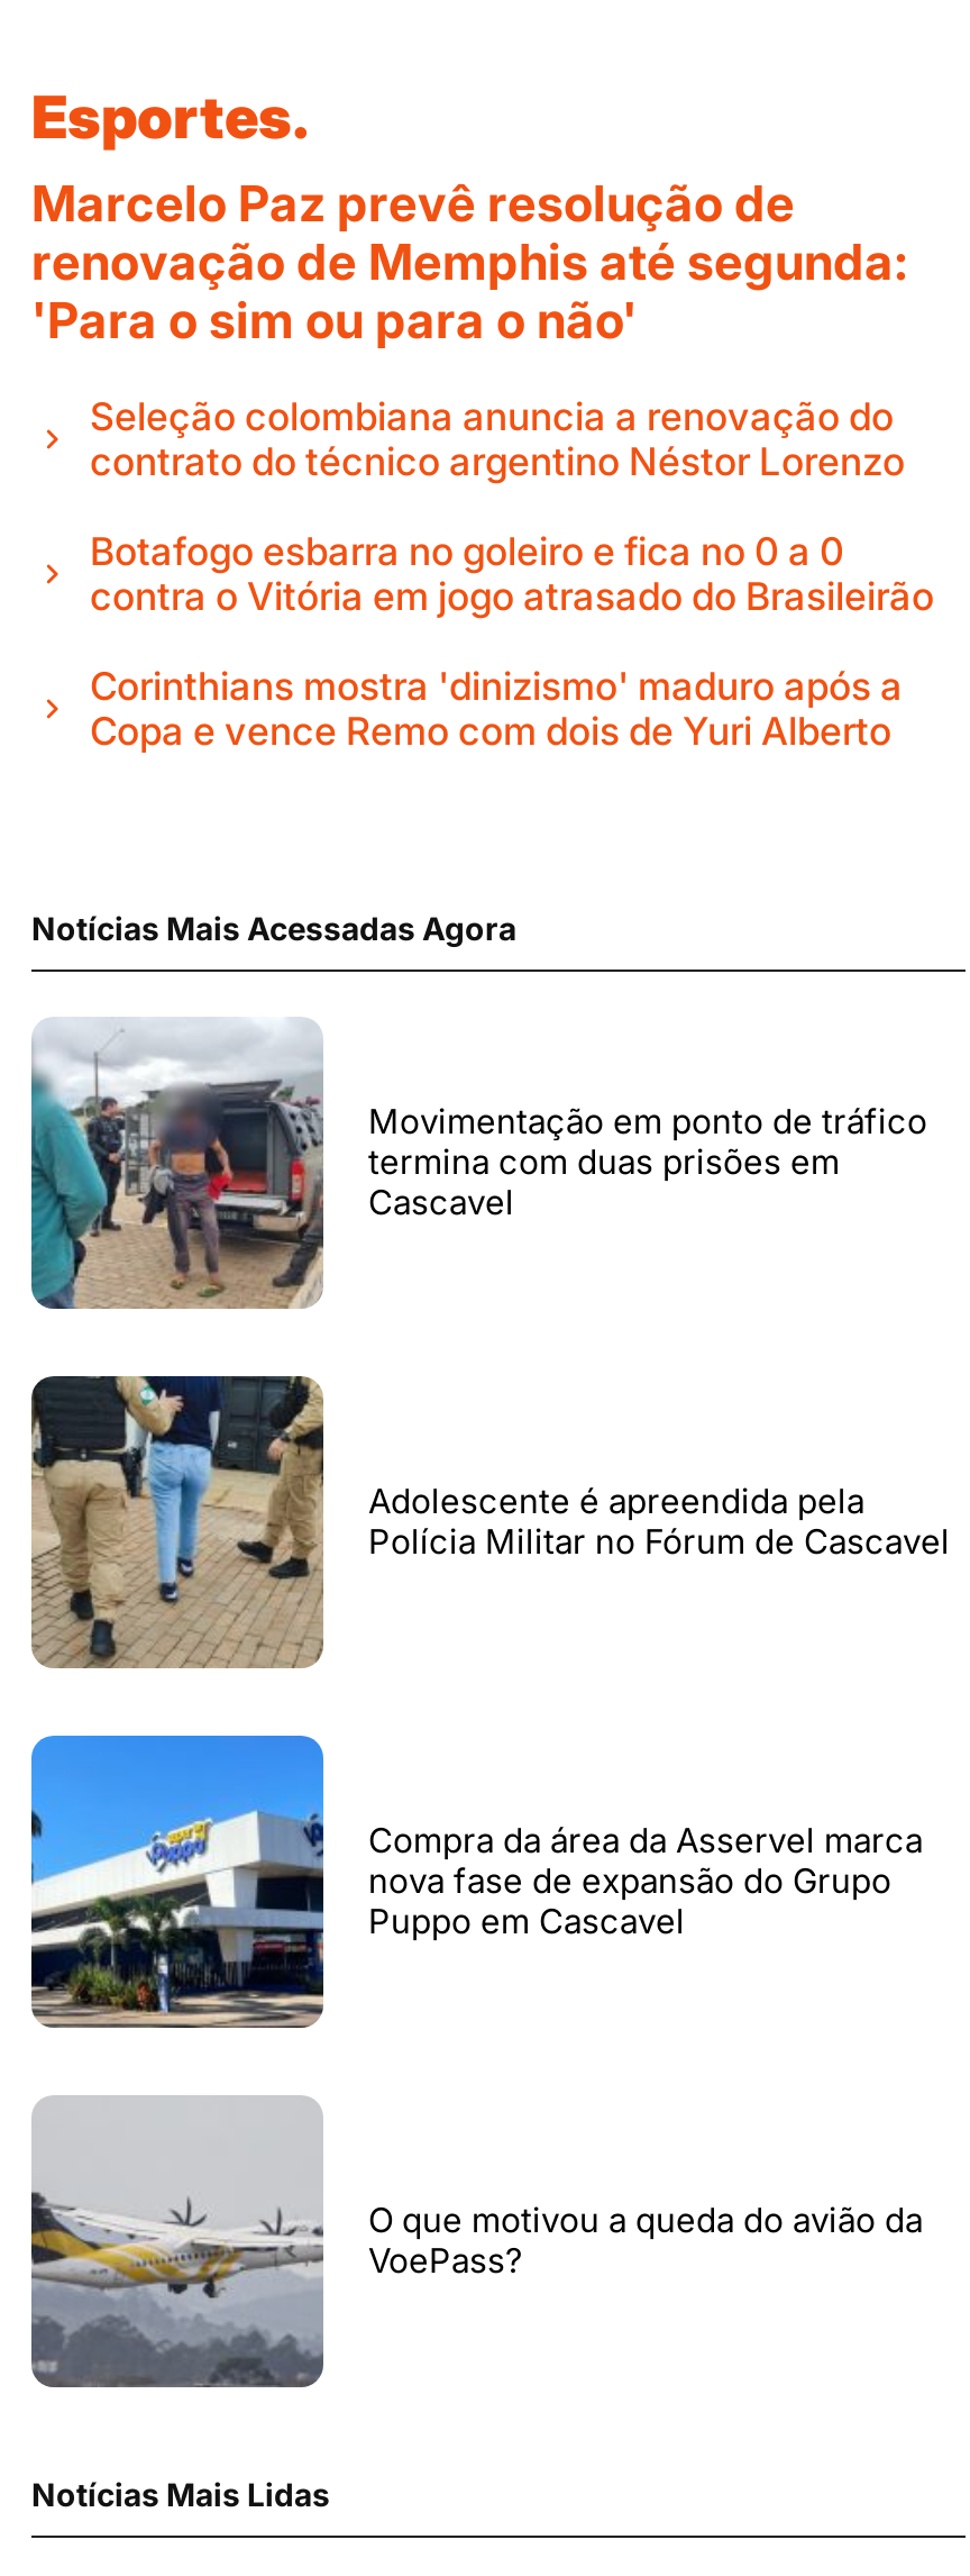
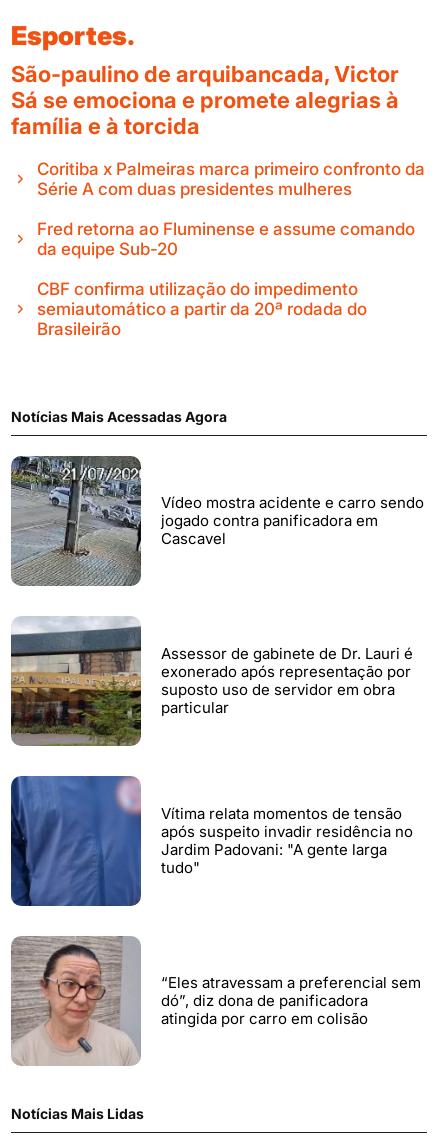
- Marcelo Paz prevê resolução de
- renovação de Memphis até segunda:
- 'Para o sim ou para o não'
+ São-paulino de arquibancada, Victor
+ Sá se emociona e promete alegrias à
+ família e à torcida

- Seleção colombiana anuncia a renovação do
- contrato do técnico argentino Néstor Lorenzo
+ Coritiba x Palmeiras marca primeiro confronto da
+ Série A com duas presidentes mulheres

- Botafogo esbarra no goleiro e fica no 0 a 0
- contra o Vitória em jogo atrasado do Brasileirão
+ Fred retorna ao Fluminense e assume comando
+ da equipe Sub-20

- Corinthians mostra 'dinizismo' maduro após a
- Copa e vence Remo com dois de Yuri Alberto
+ CBF confirma utilização do impedimento
+ semiautomático a partir da 20ª rodada do
+ Brasileirão

- [image]
- Movimentação em ponto de tráfico
- termina com duas prisões em
+ [image]
+ Vídeo mostra acidente e carro sendo
+ jogado contra panificadora em

- [image]
- Adolescente é apreendida pela
- Polícia Militar no Fórum de Cascavel
+ [image]
+ Assessor de gabinete de Dr. Lauri é
+ exonerado após representação por
+ suposto uso de servidor em obra
+ particular

- [image]
- Compra da área da Asservel marca
- nova fase de expansão do Grupo
- Puppo em Cascavel
+ [image]
+ Vítima relata momentos de tensão
+ após suspeito invadir residência no
+ Jardim Padovani: "A gente larga
+ tudo"

- [image]
- O que motivou a queda do avião da
- VoePass?
+ [image]
+ “Eles atravessam a preferencial sem
+ dó”, diz dona de panificadora
+ atingida por carro em colisão
